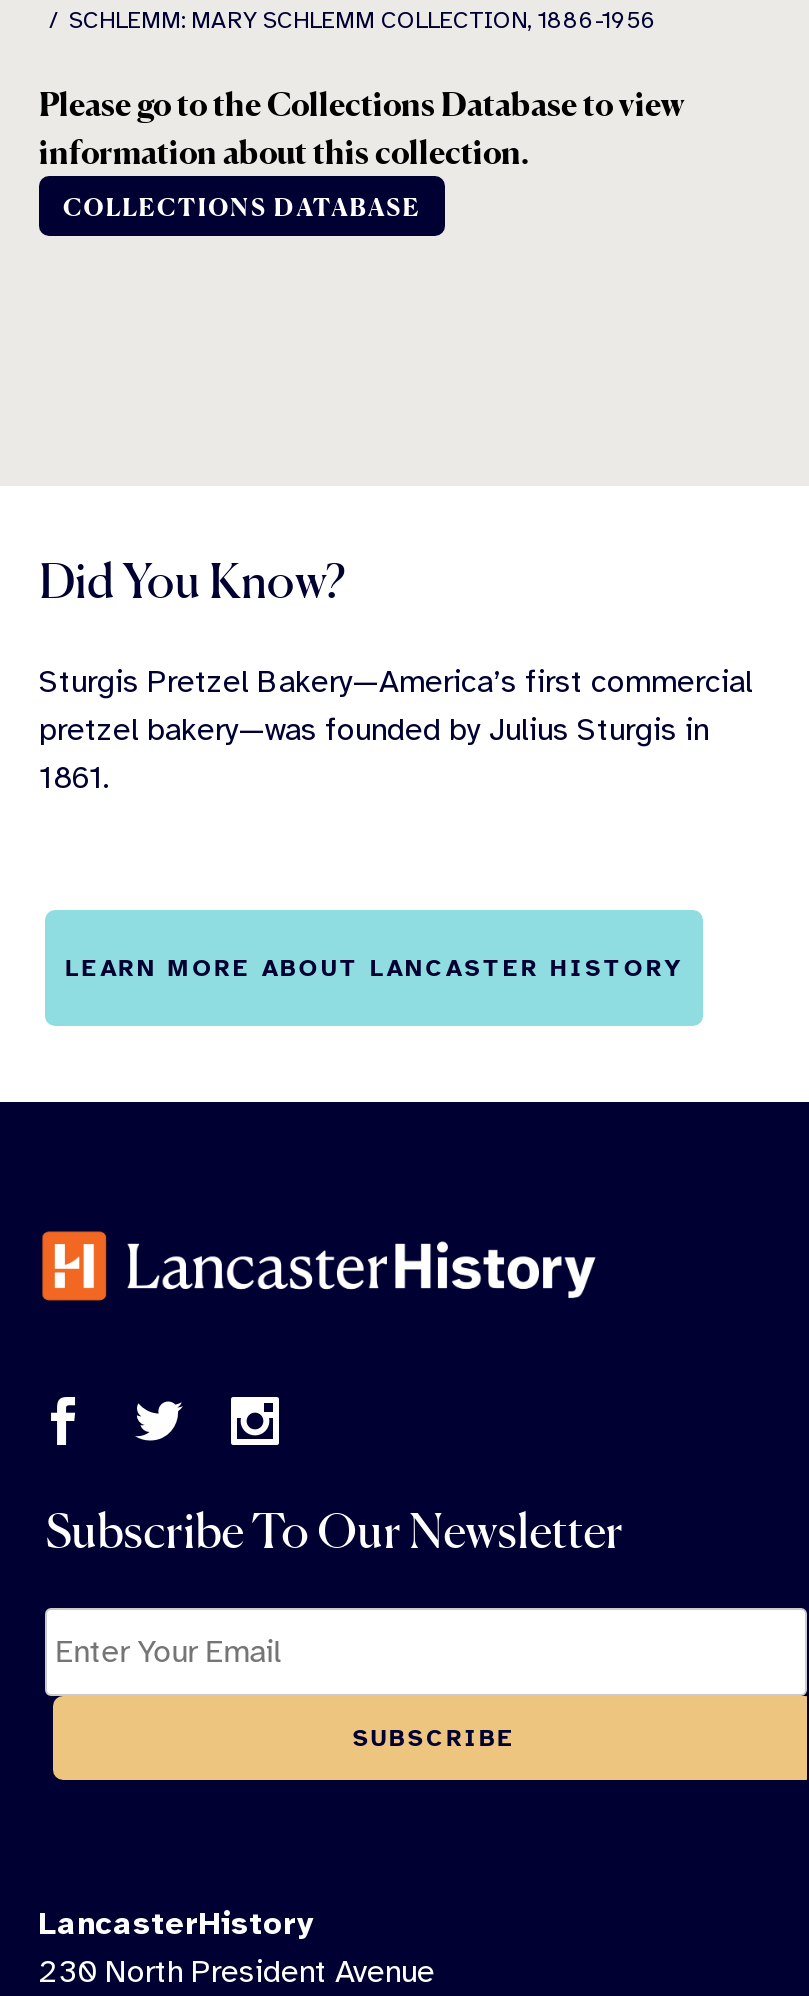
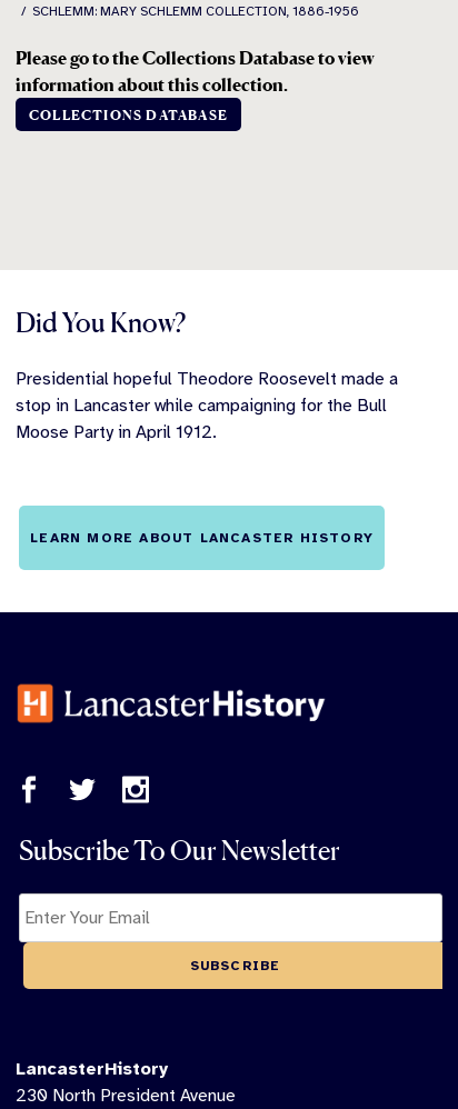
- Sturgis Pretzel Bakery—America’s first commercial
- pretzel bakery—was founded by Julius Sturgis in
- 1861.
+ Presidential hopeful Theodore Roosevelt made a
+ stop in Lancaster while campaigning for the Bull
+ Moose Party in April 1912.
